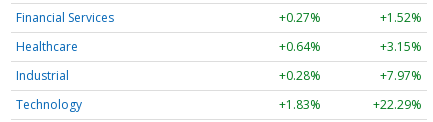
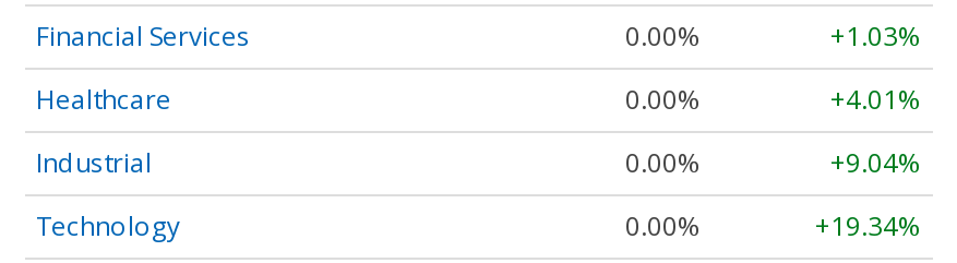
- +0.27%
+ 0.00%

- +1.52%
+ +1.03%

- +0.64%
+ 0.00%

- +3.15%
+ +4.01%

- +0.28%
+ 0.00%

- +7.97%
+ +9.04%

- +1.83%
+ 0.00%

- +22.29%
+ +19.34%
